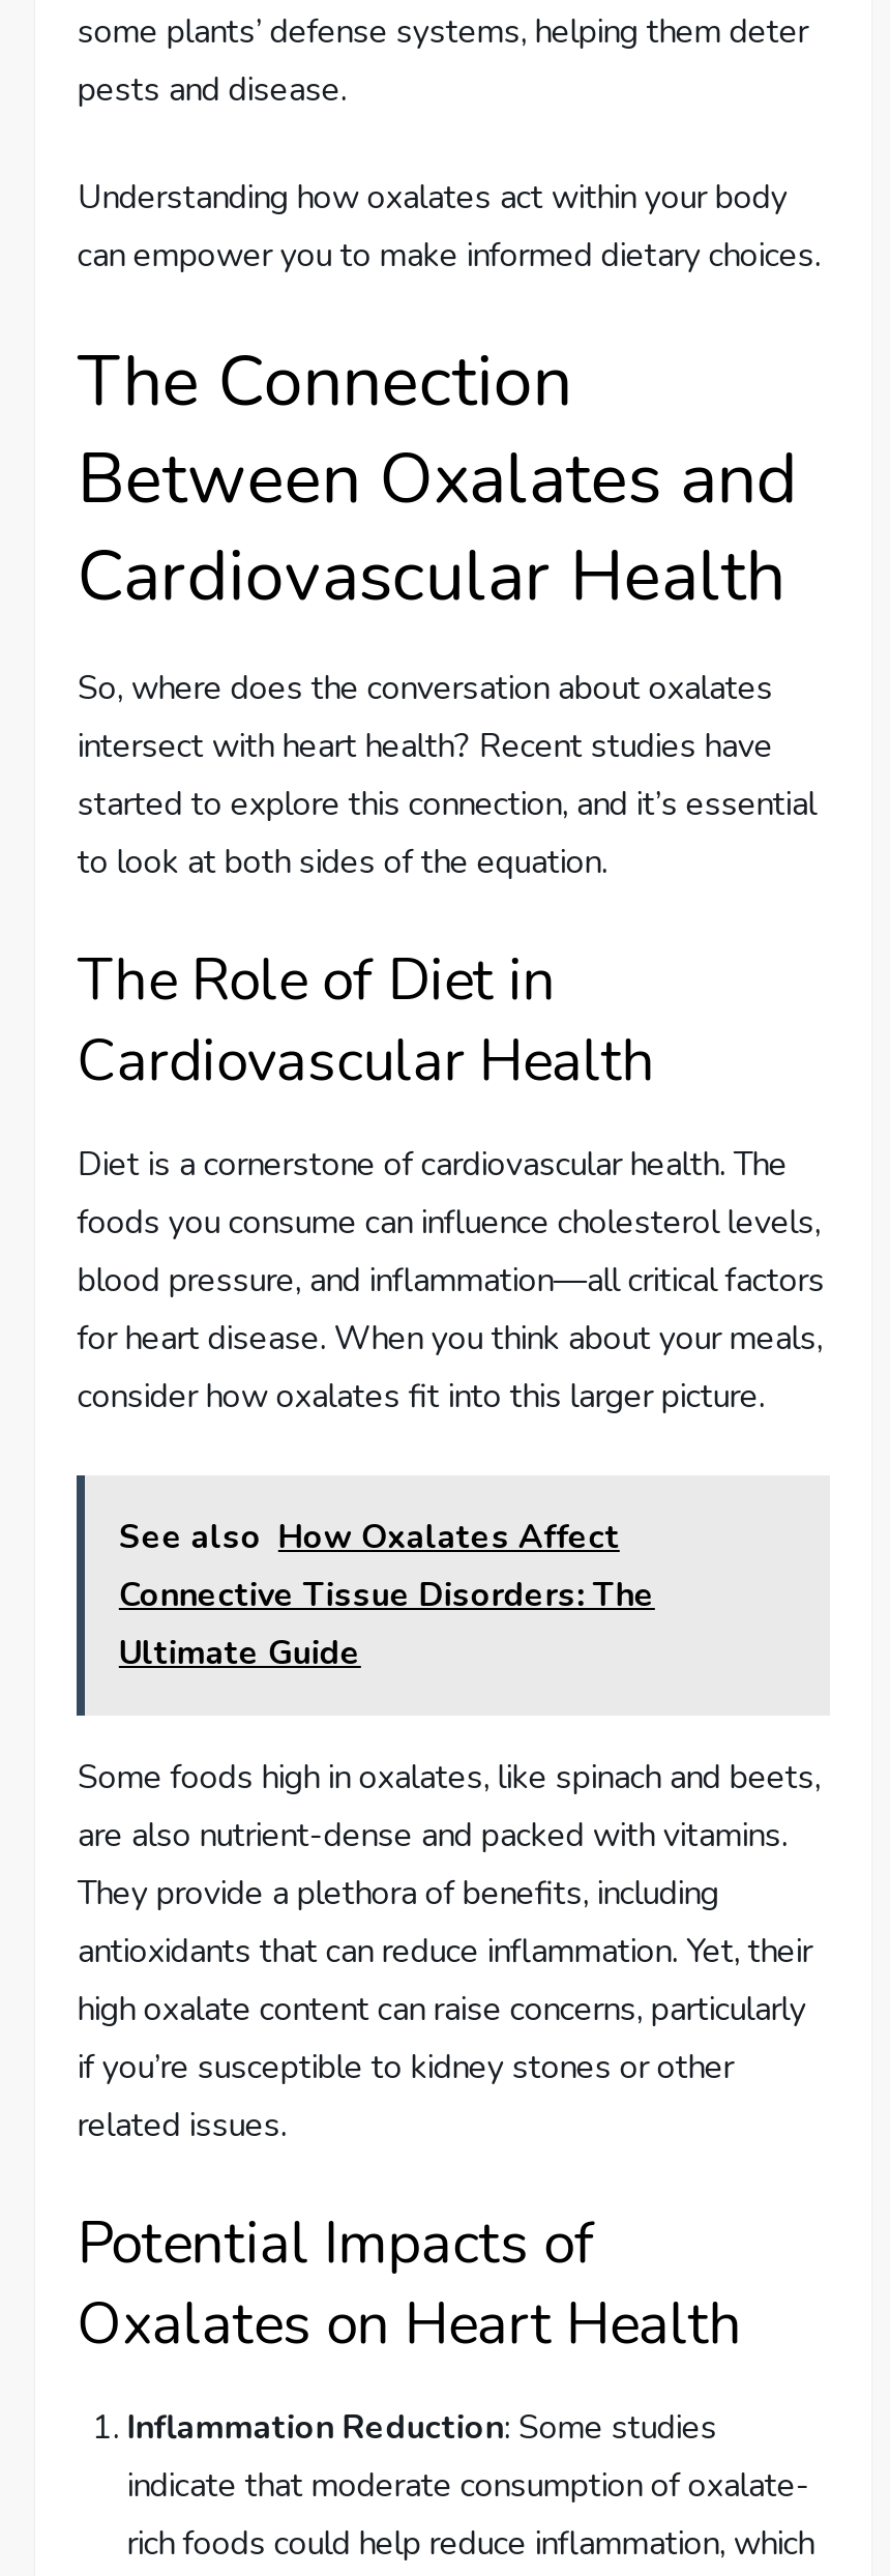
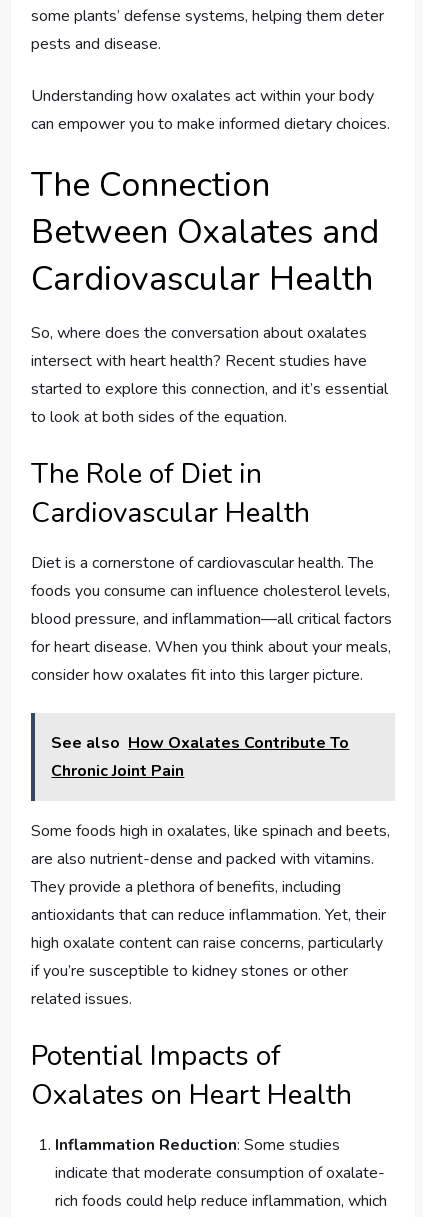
- See also How Oxalates Affect
- Connective Tissue Disorders: The
- Ultimate Guide
+ See also How Oxalates Contribute To
+ Chronic Joint Pain
